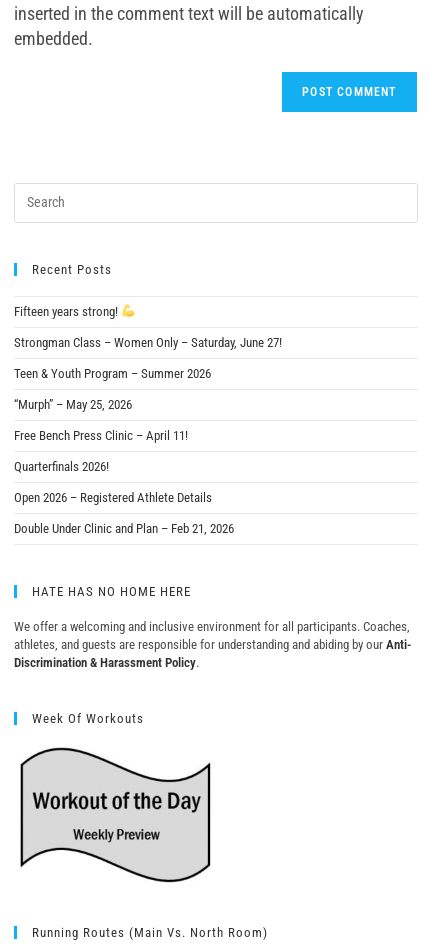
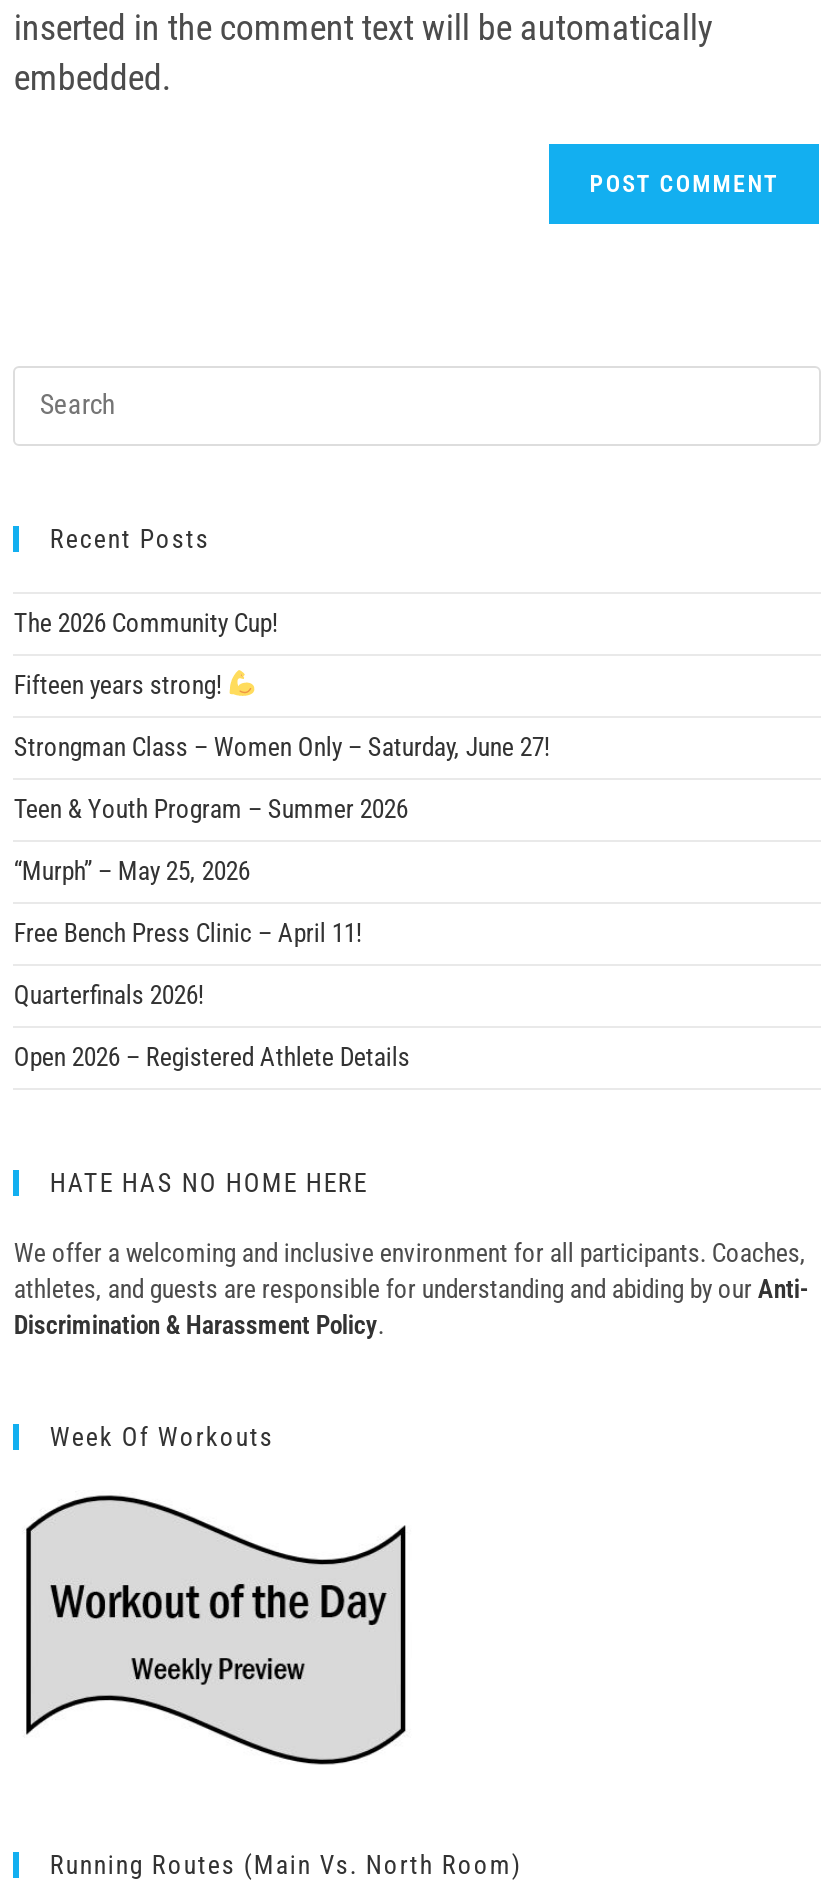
+ The 2026 Community Cup!

moved down: Fifteen years strong! | Strongman Class – Women Only – Saturday, June 27! | Teen & Youth Program – Summer 2026 | “Murph” – May 25, 2026 | Free Bench Press Clinic – April 11! | Quarterfinals 2026! | Open 2026 – Registered Athlete Details

- Double Under Clinic and Plan – Feb 21, 2026
